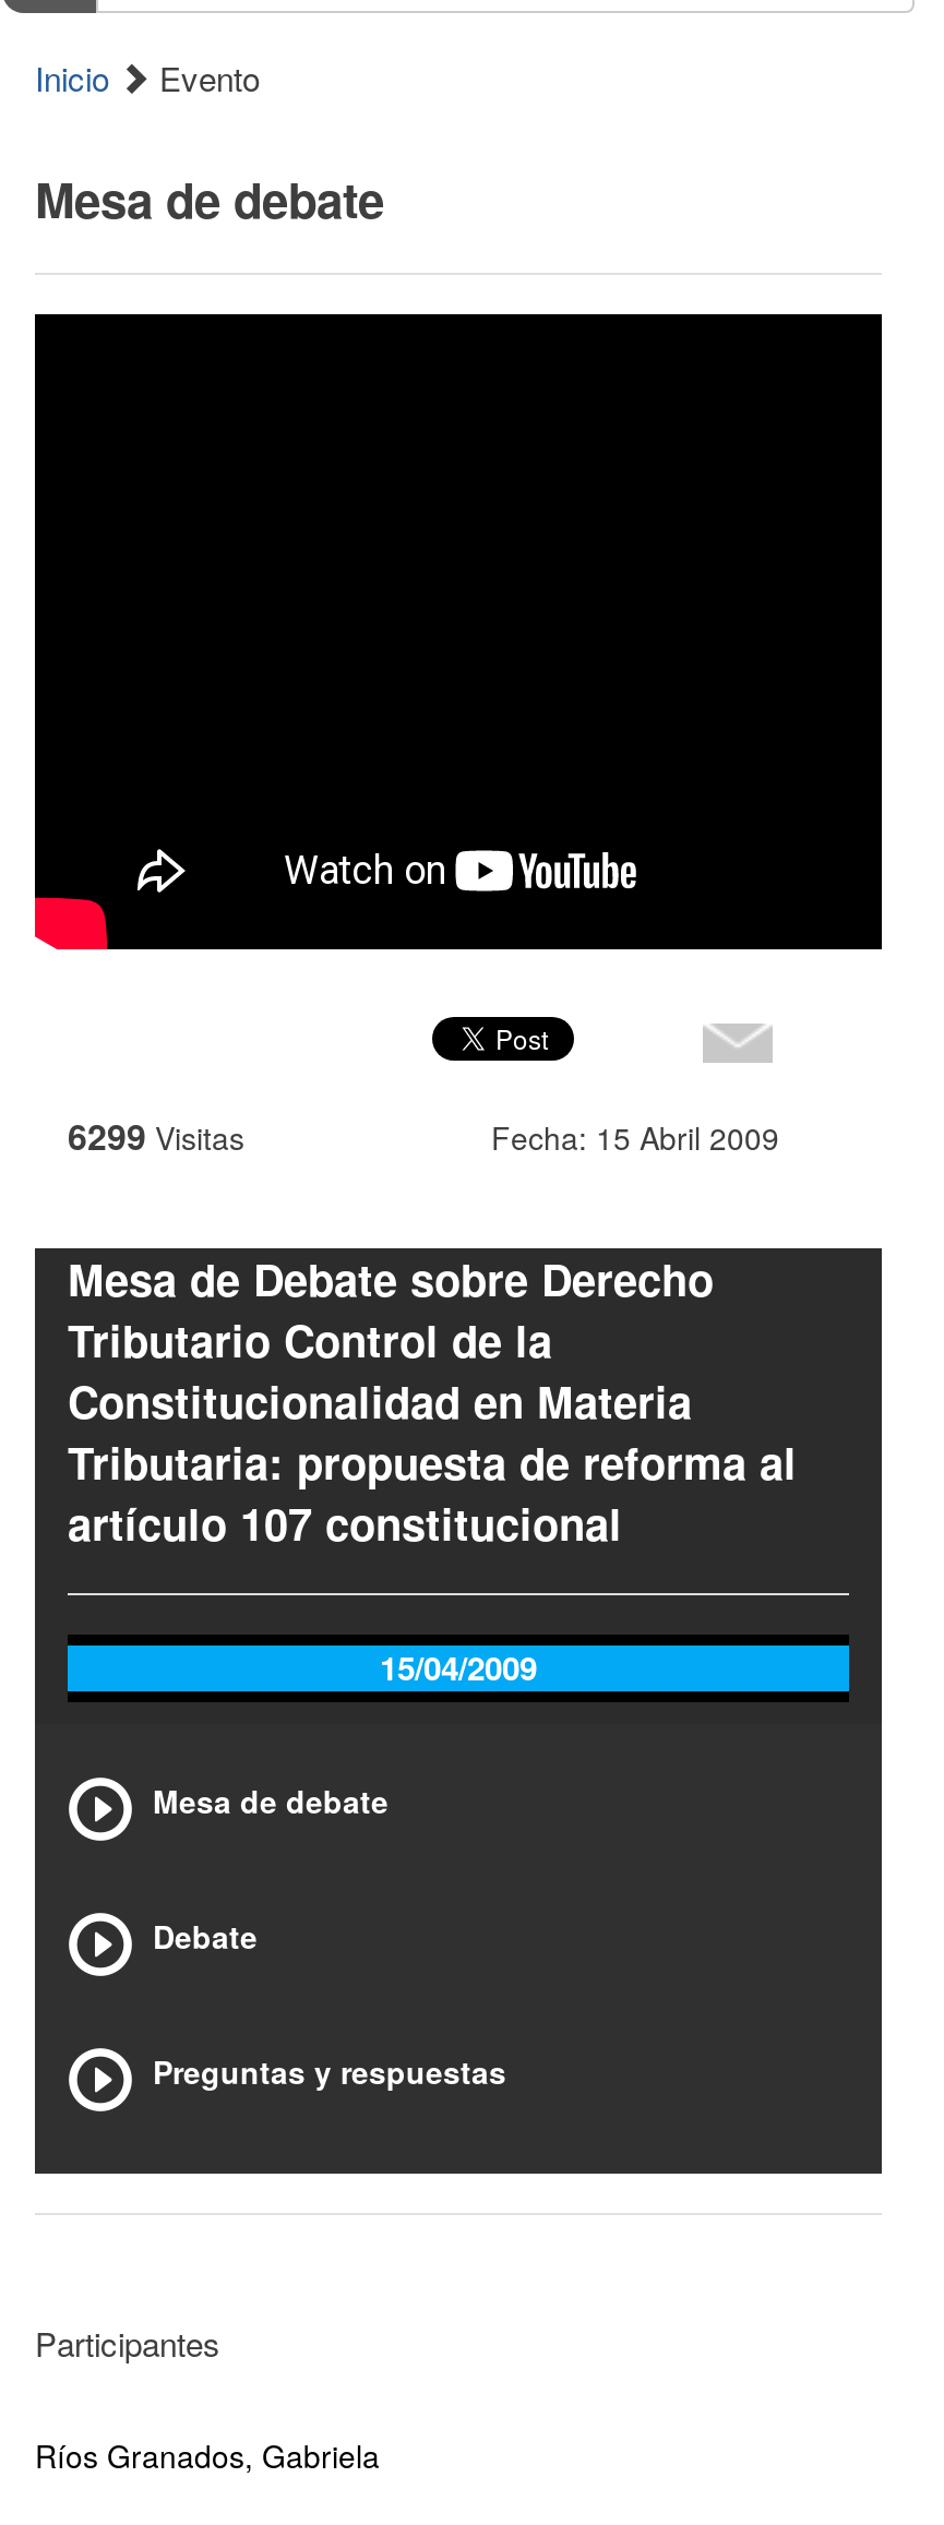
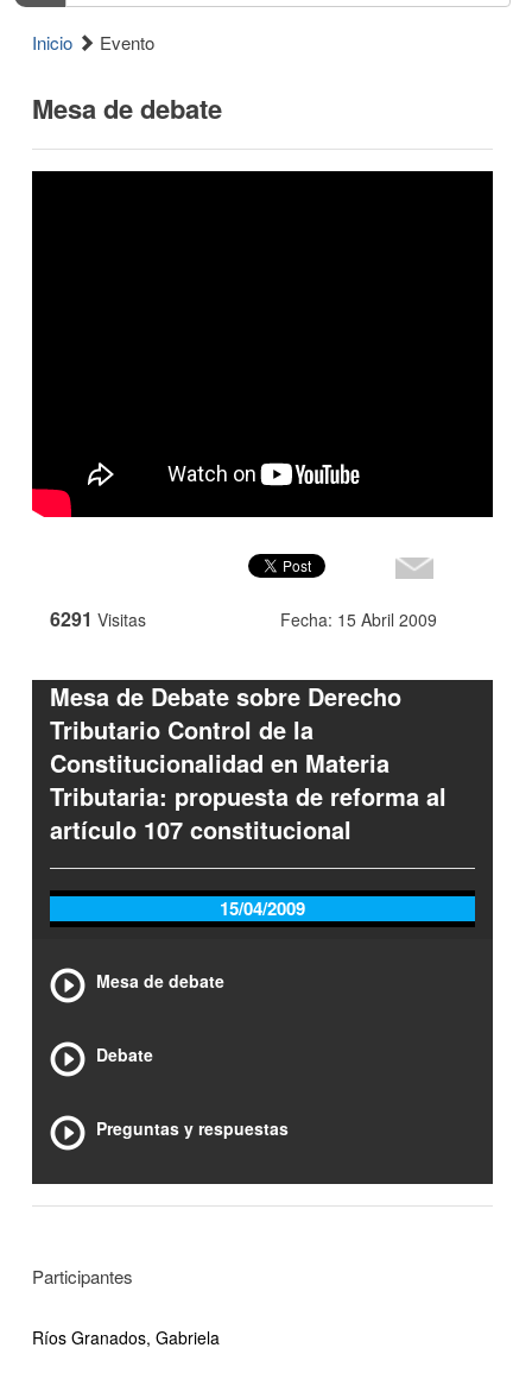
- 6299 Visitas
+ 6291 Visitas
